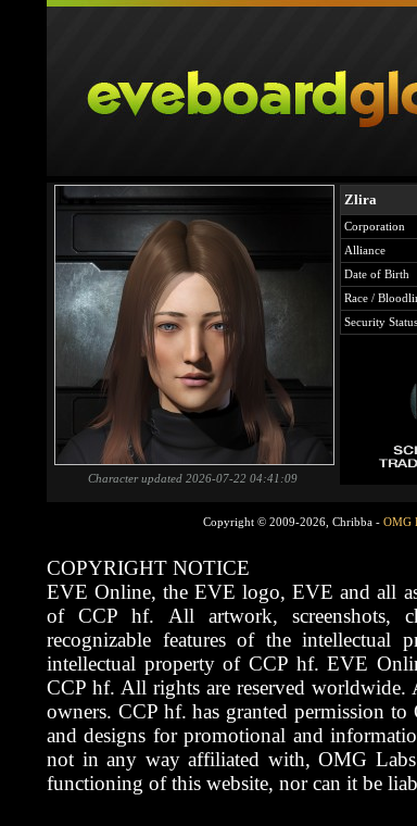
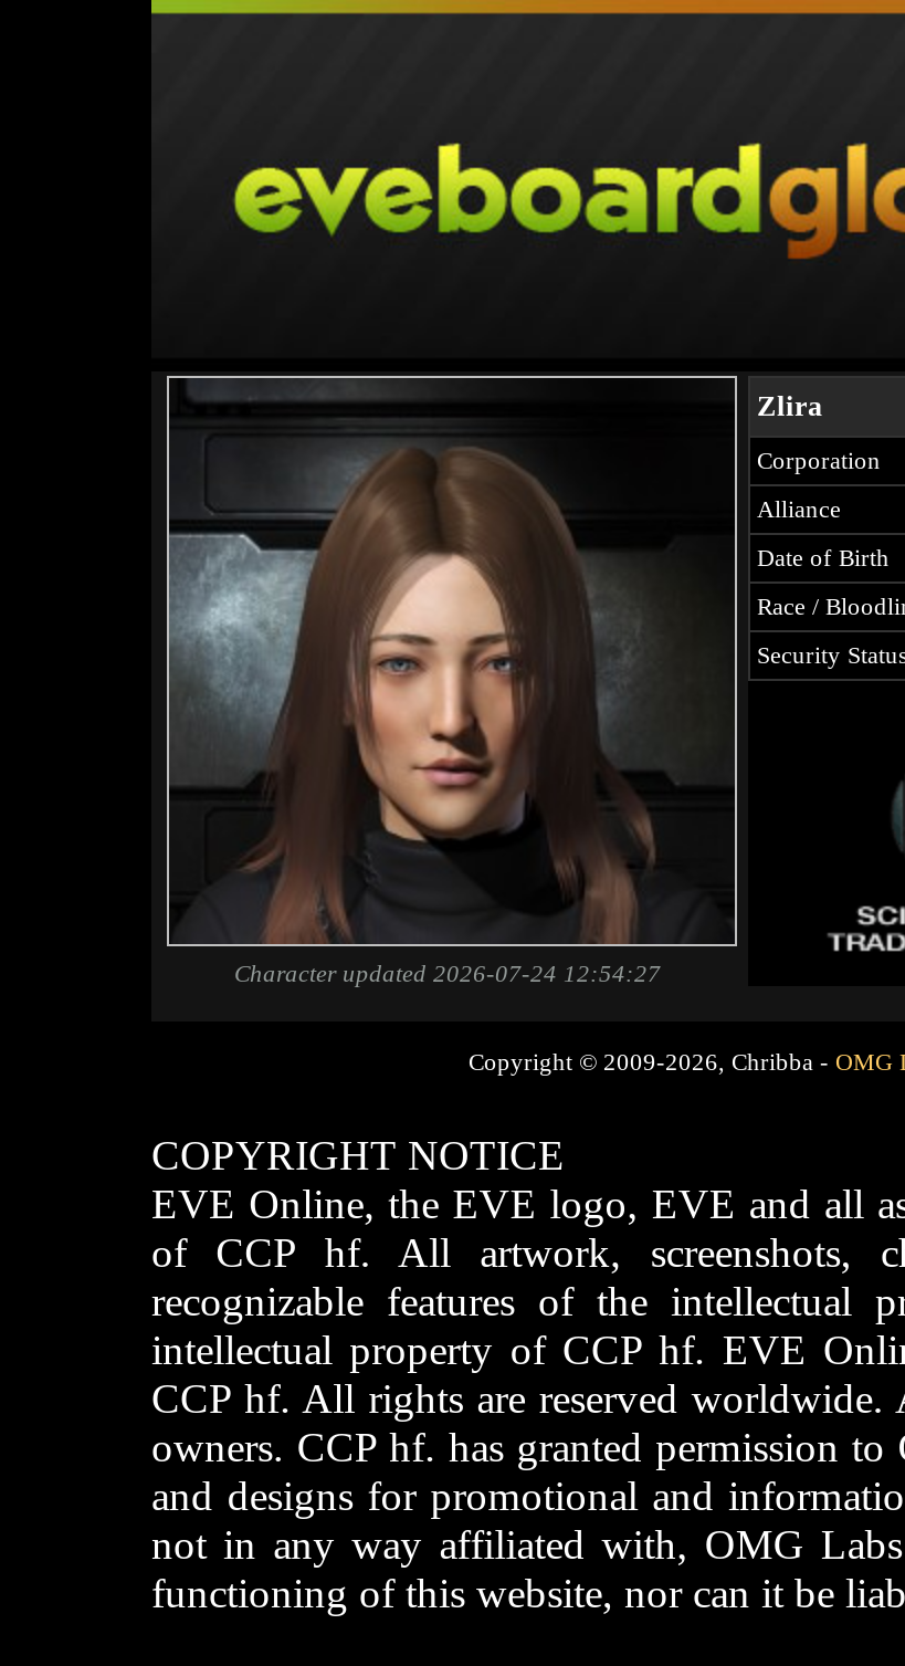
- Character updated 2026-07-22 04:41:09
+ Character updated 2026-07-24 12:54:27
